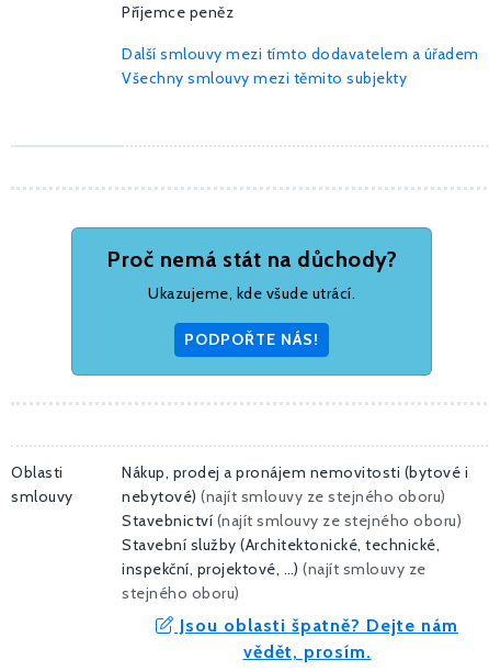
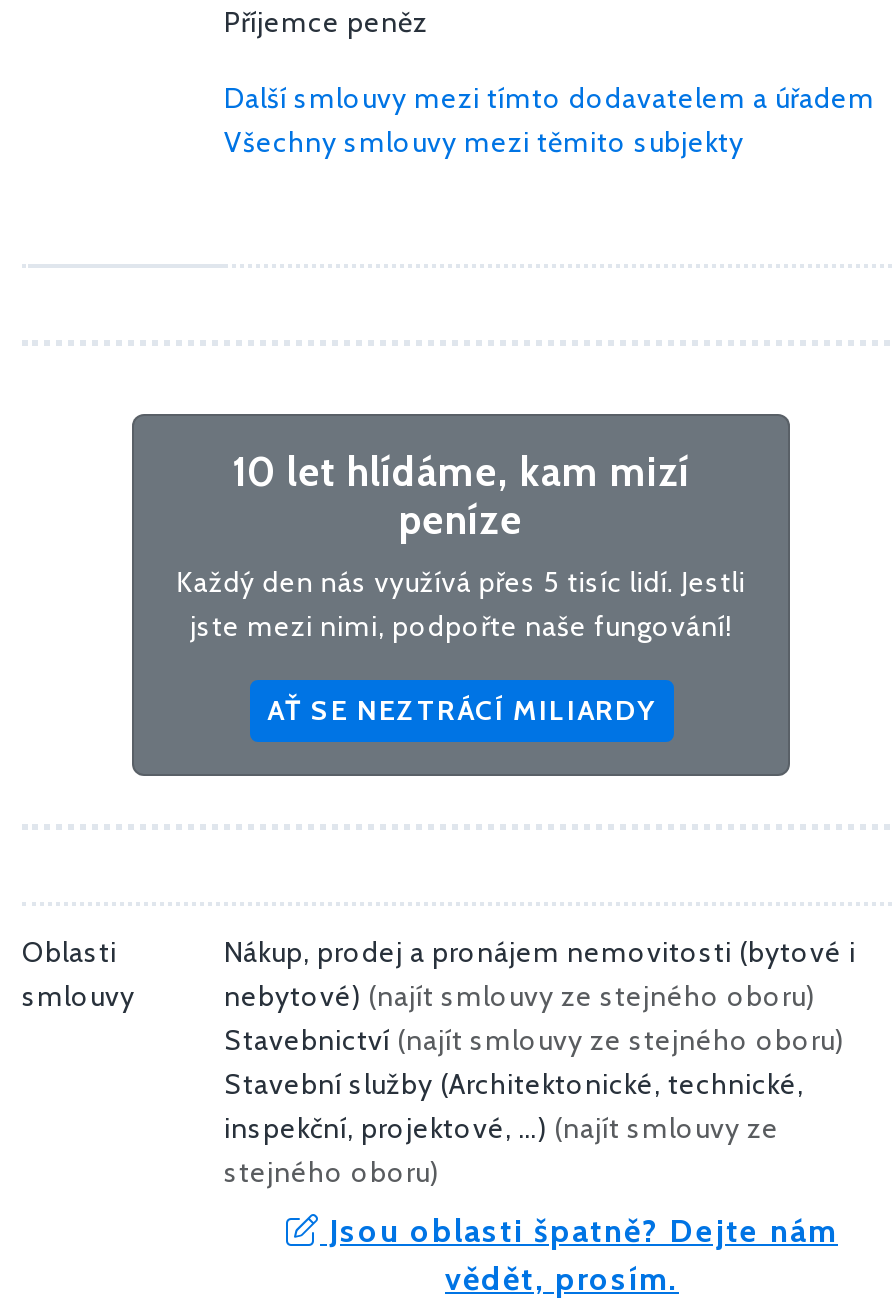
- [image]
- Proč nemá stát na důchody?
- Ukazujeme, kde všude utrácí.
+ [image]
+ 10 let hlídáme, kam mizí
+ peníze
+ Každý den nás využívá přes 5 tisíc lidí. Jestli
+ jste mezi nimi, podpořte naše fungování!

- PODPOŘTE NÁS!
+ AŤ SE NEZTRÁCÍ MILIARDY
